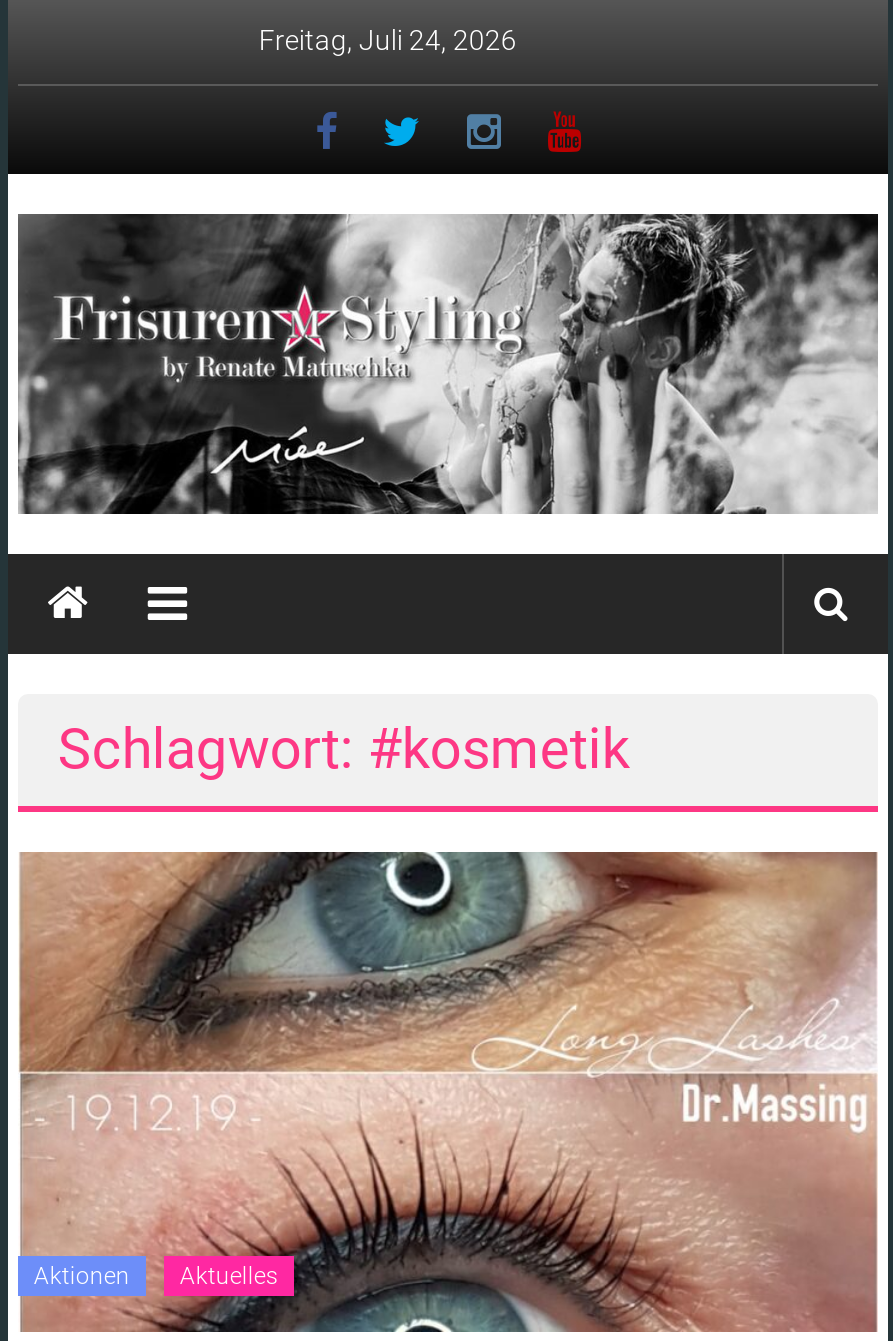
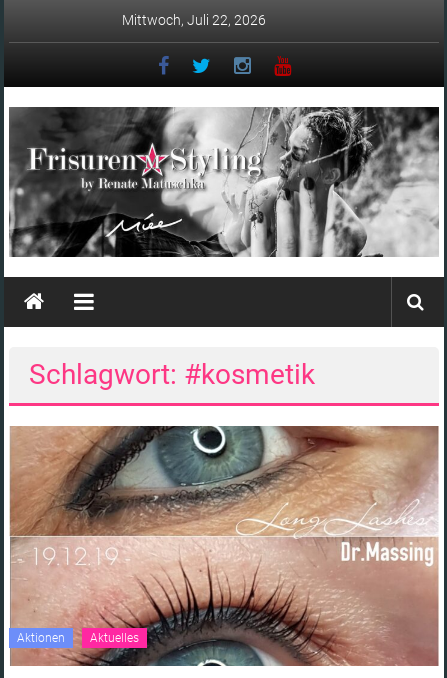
- Freitag, Juli 24, 2026
+ Mittwoch, Juli 22, 2026
